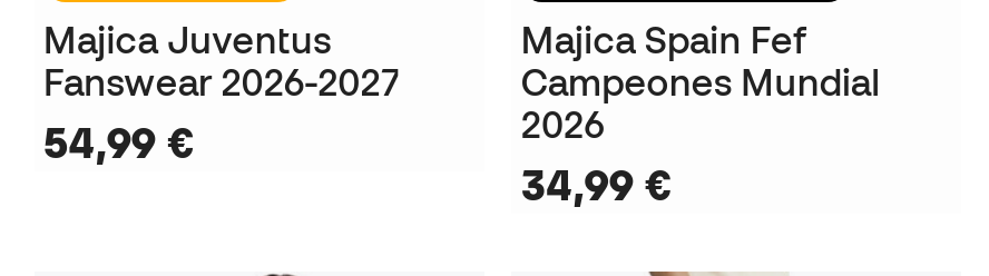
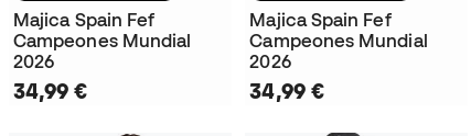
- Majica Juventus
- Fanswear 2026-2027
- 54,99 €
+ Majica Spain Fef
+ Campeones Mundial
+ 2026
+ 34,99 €
